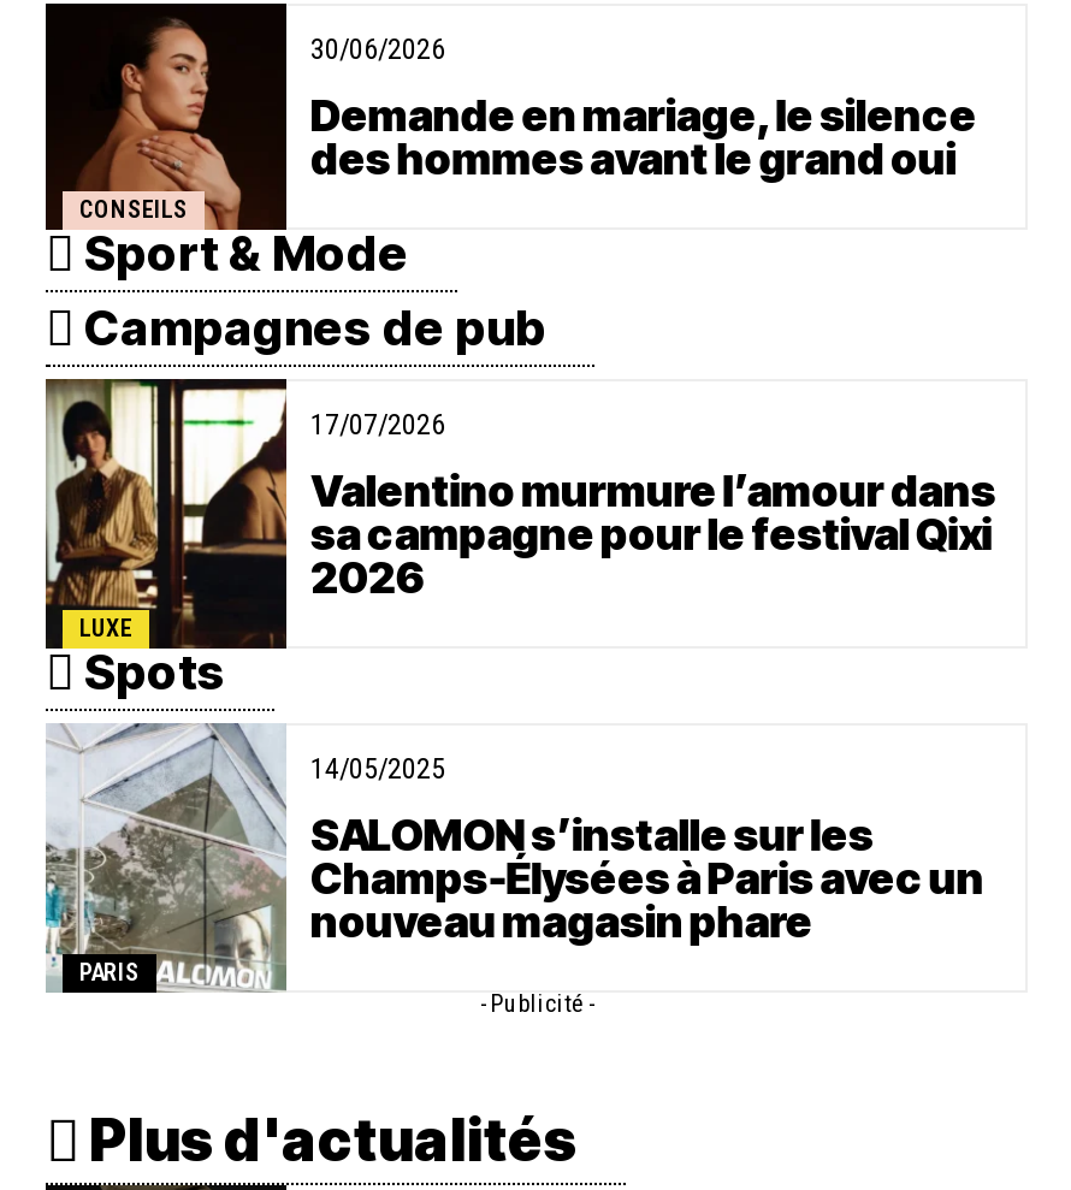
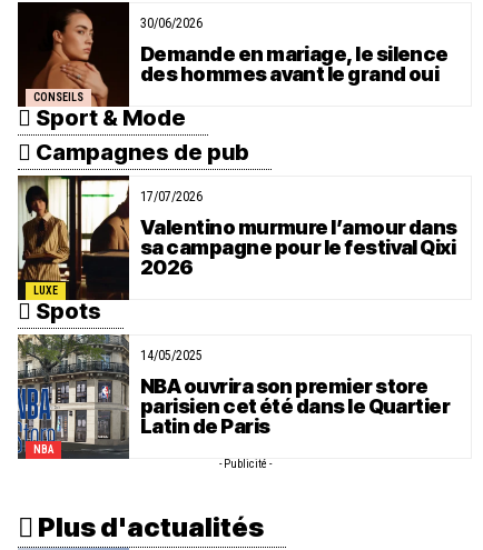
- [image]
- SALOMON s’installe sur les
- Champs-Élysées à Paris avec un
- nouveau magasin phare
- PARIS
+ [image]
+ NBA ouvrira son premier store
+ parisien cet été dans le Quartier
+ Latin de Paris
+ NBA
